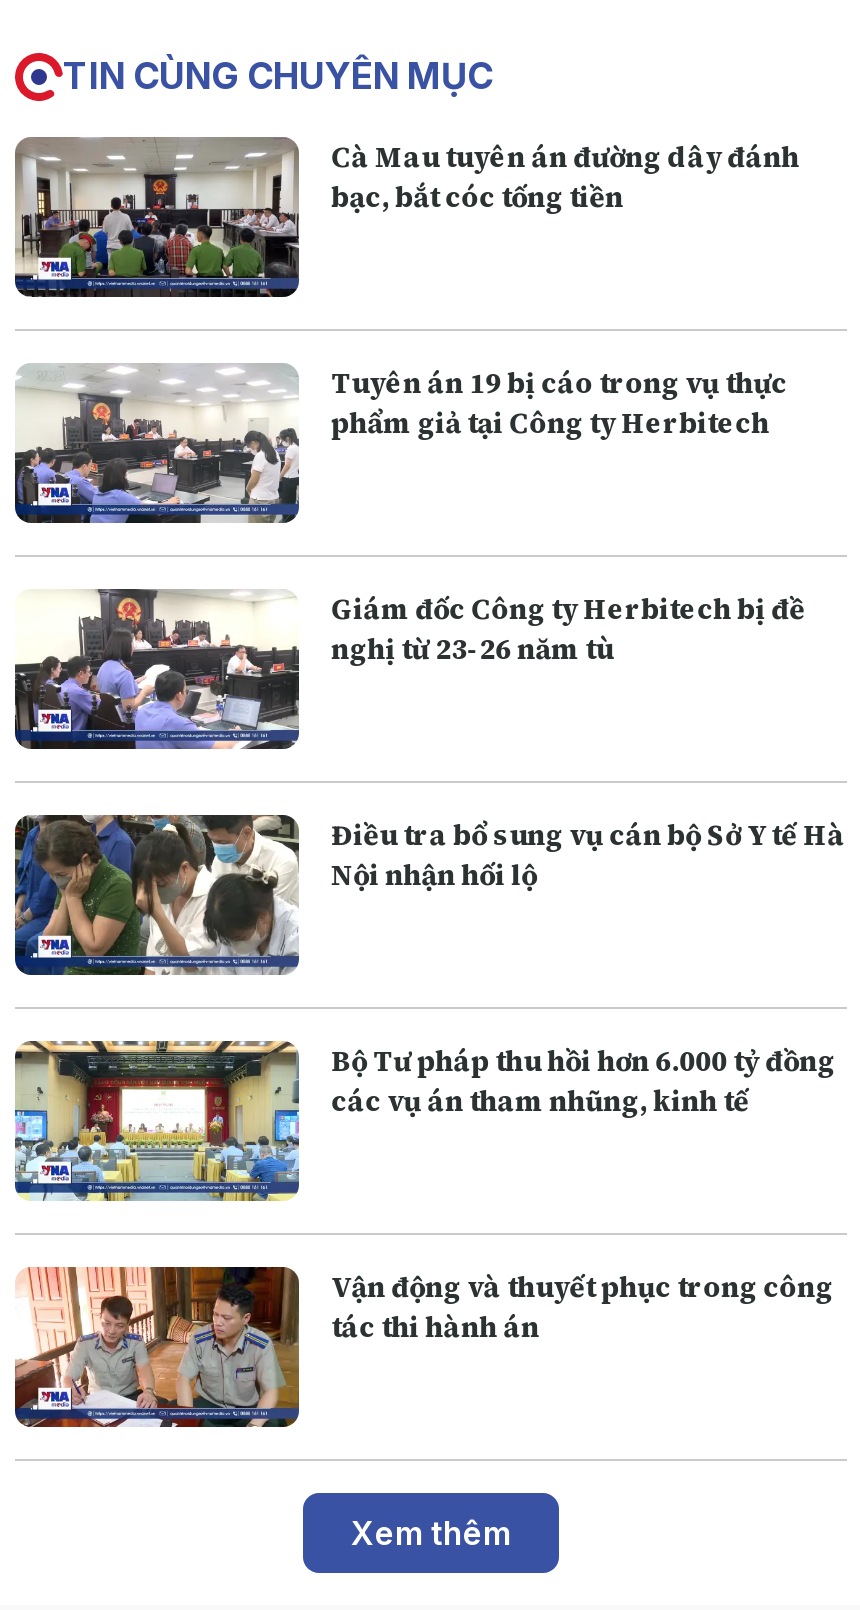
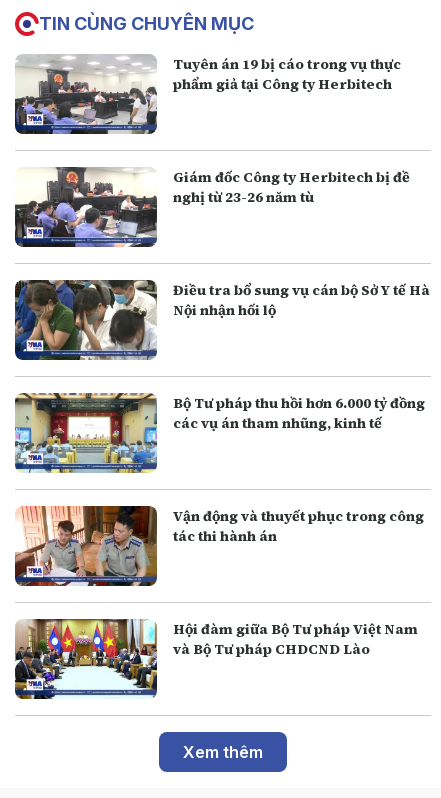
- [image]
- Cà Mau tuyên án đường dây đánh
- bạc, bắt cóc tống tiền

moved up: [image] | Tuyên án 19 bị cáo trong vụ thực | phẩm giả tại Công ty Herbitech | ... | Vận động và thuyết phục trong công | tác thi hành án

moved up: [image]

+ [image]
+ Hội đàm giữa Bộ Tư pháp Việt Nam
+ và Bộ Tư pháp CHDCND Lào
